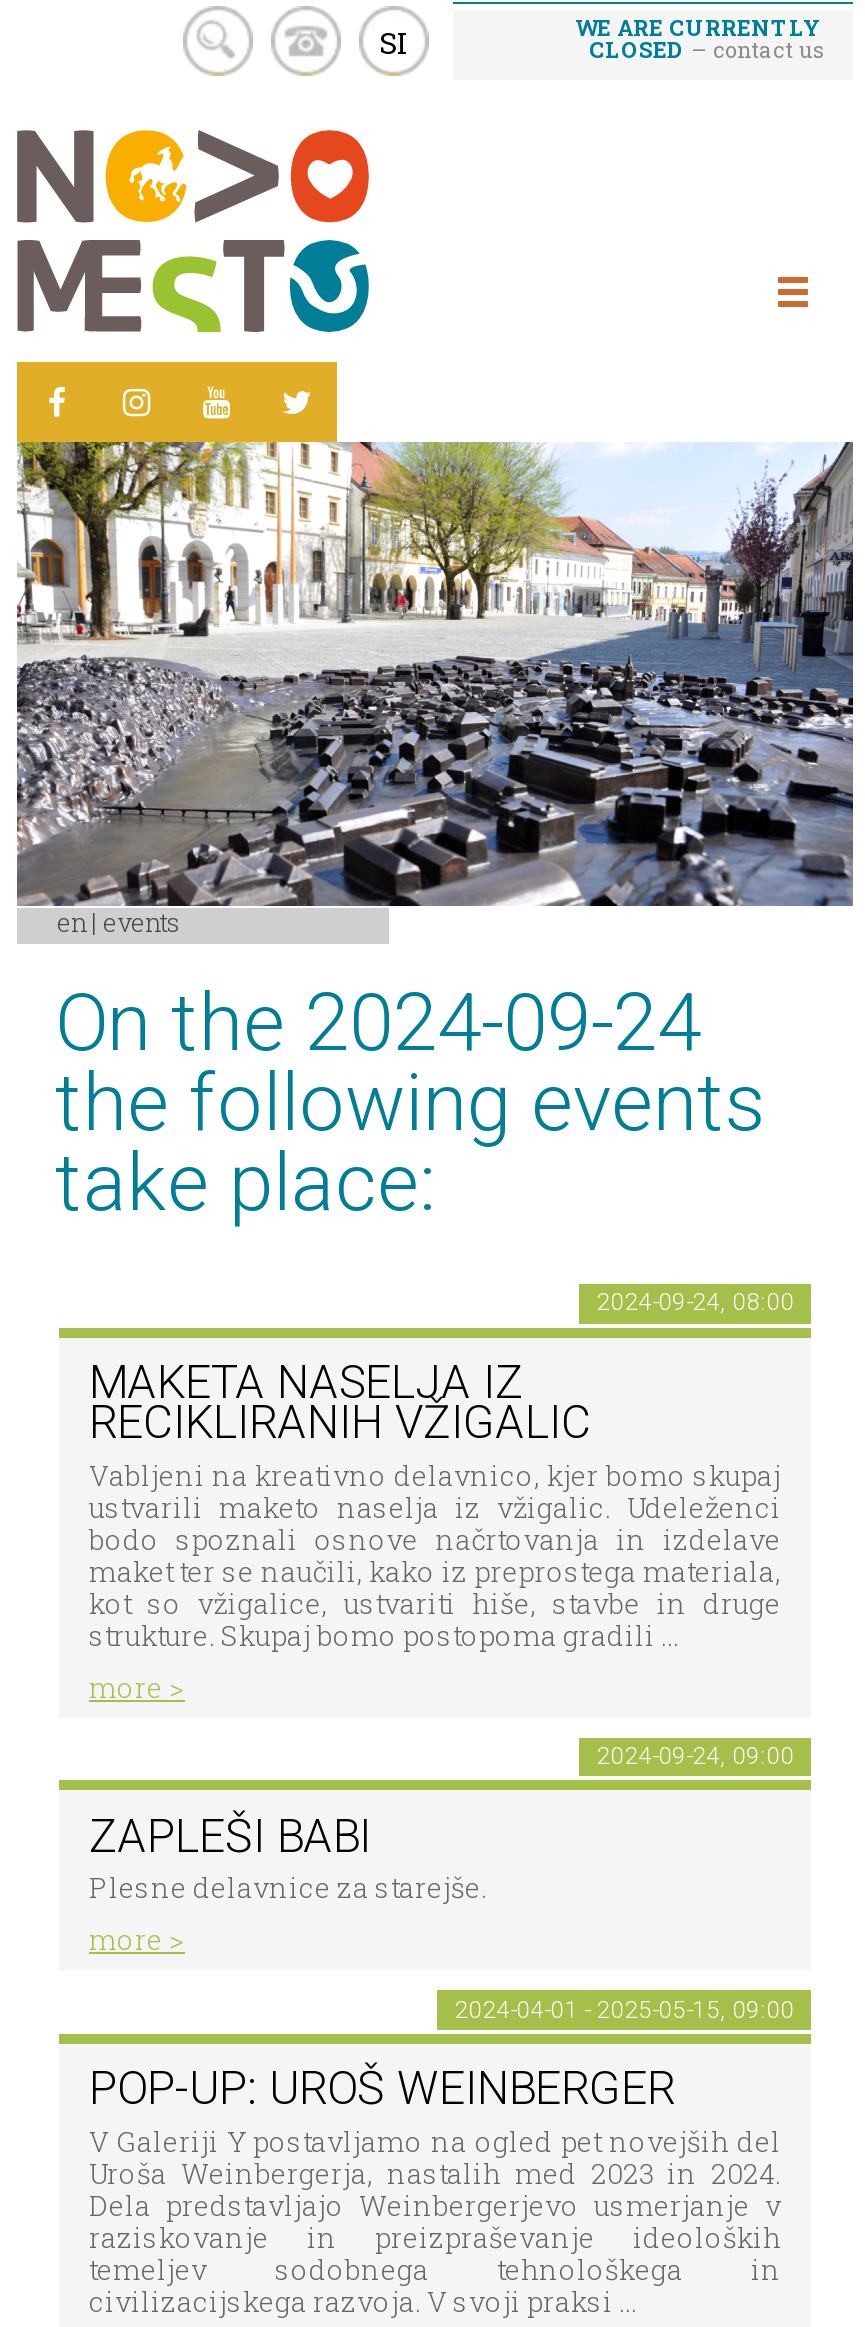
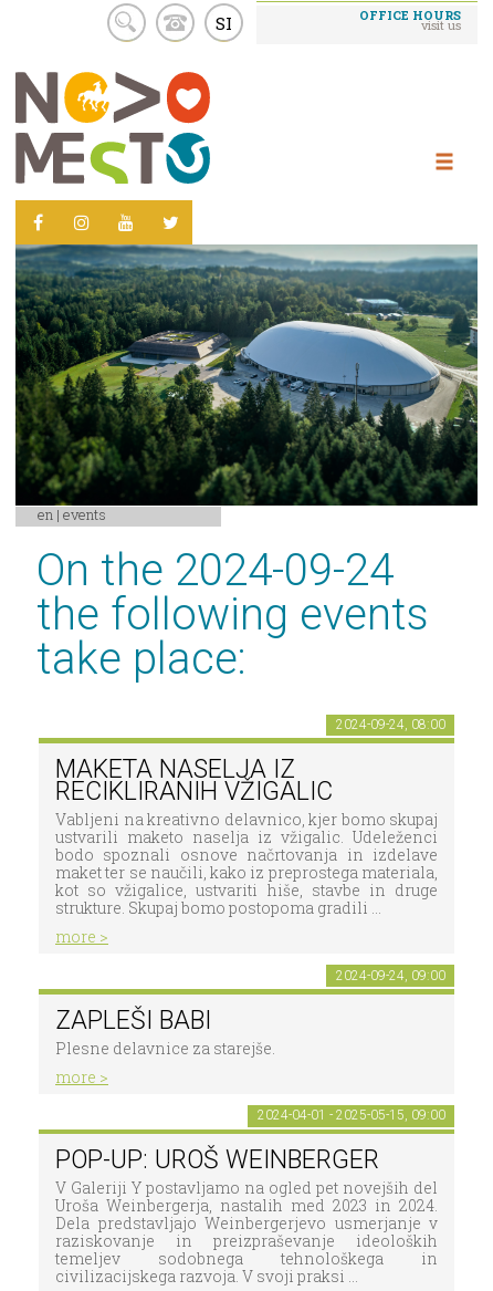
- WE ARE CURRENTLY
- CLOSED– contact us
+ OFFICE HOURS
+ visit us

- [image]
+ [image]
